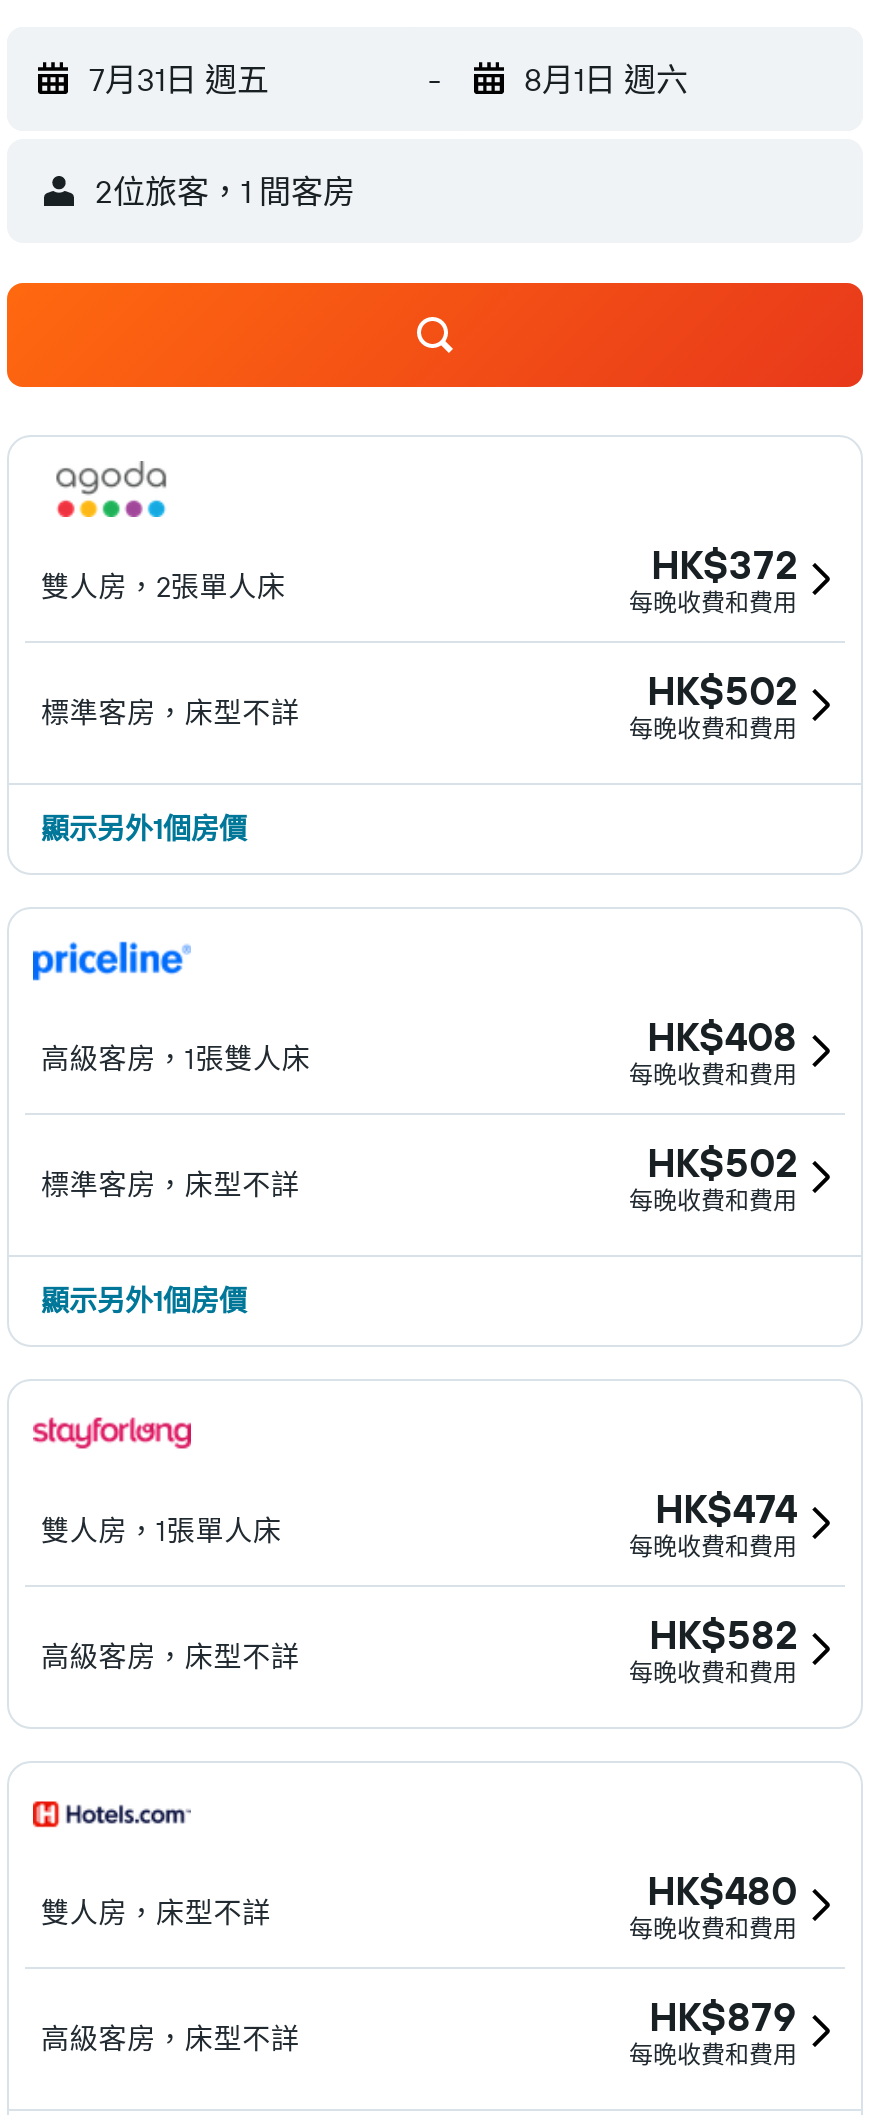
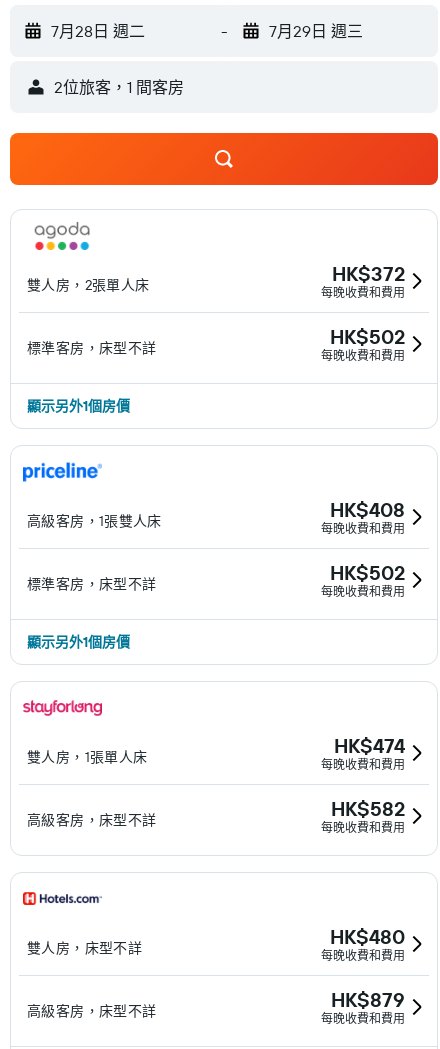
- 7月31日 週五
+ 7月28日 週二

- 8月1日 週六
+ 7月29日 週三
